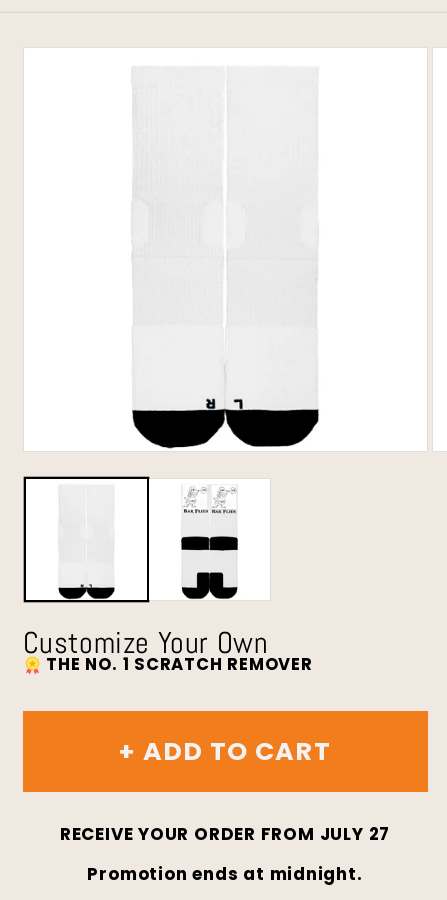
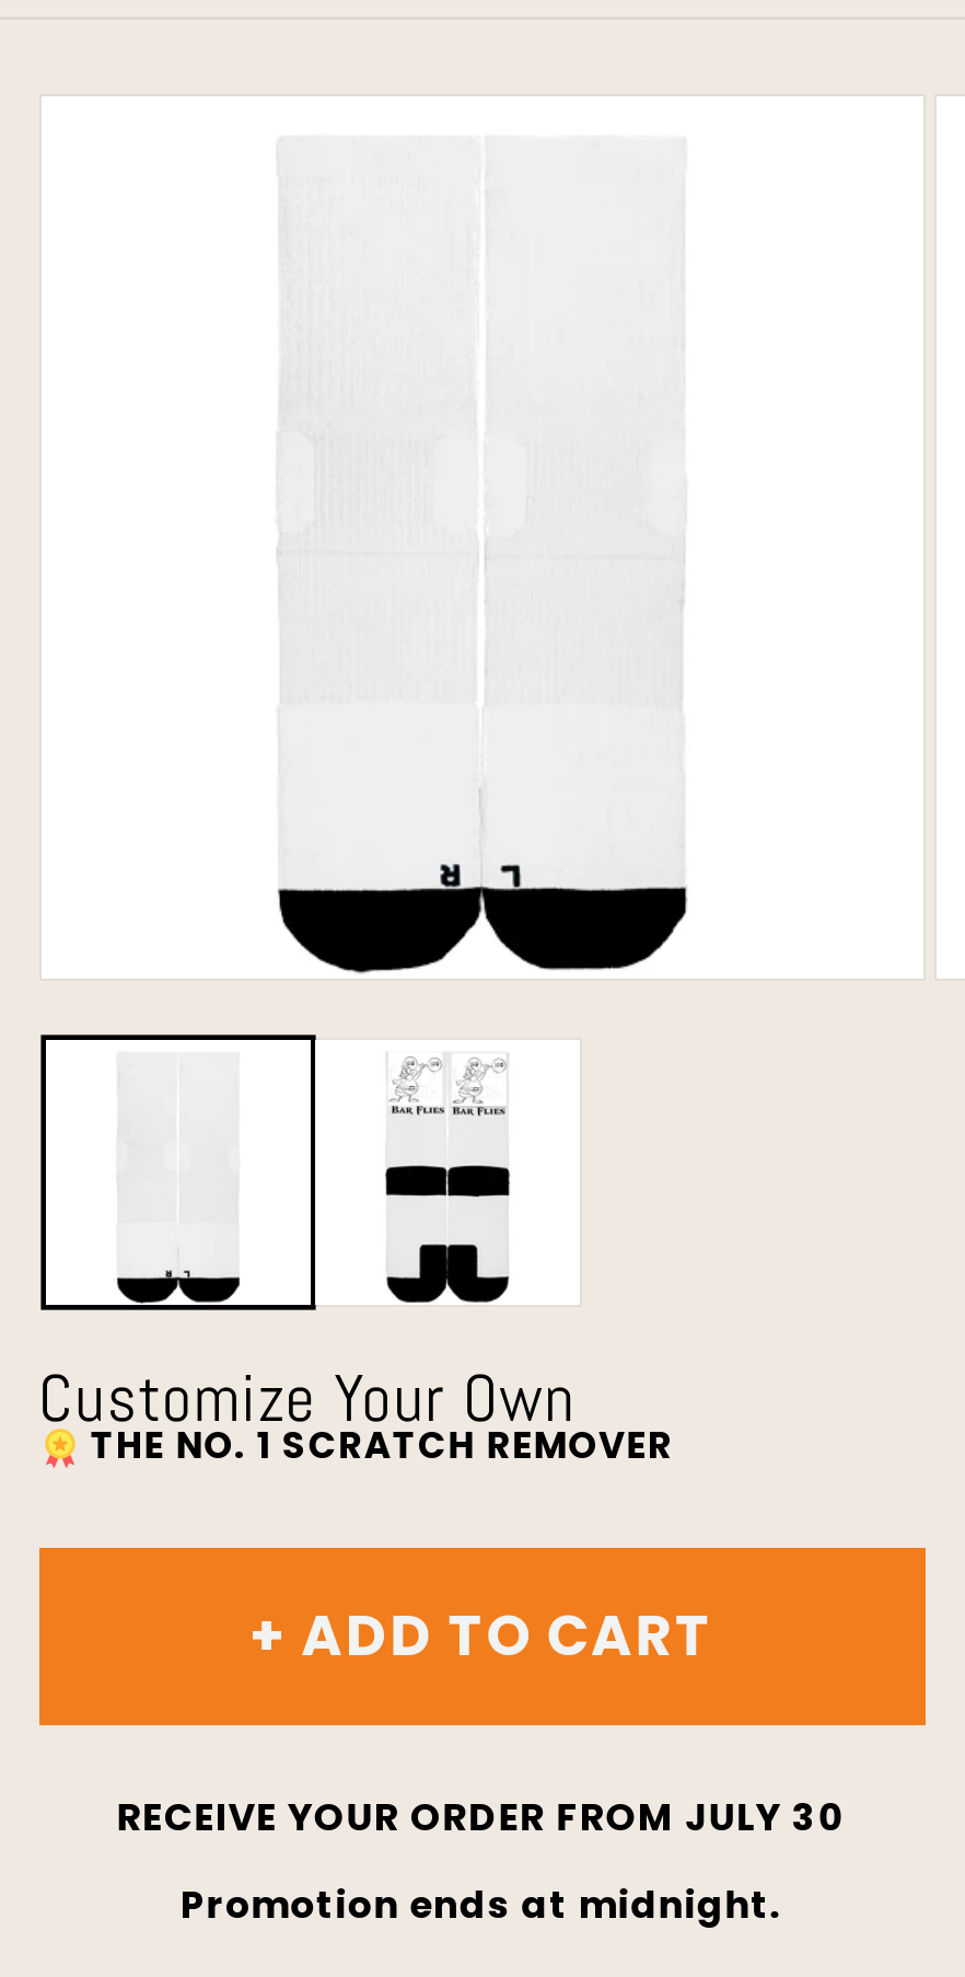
- RECEIVE YOUR ORDER FROM JULY 27
+ RECEIVE YOUR ORDER FROM JULY 30
